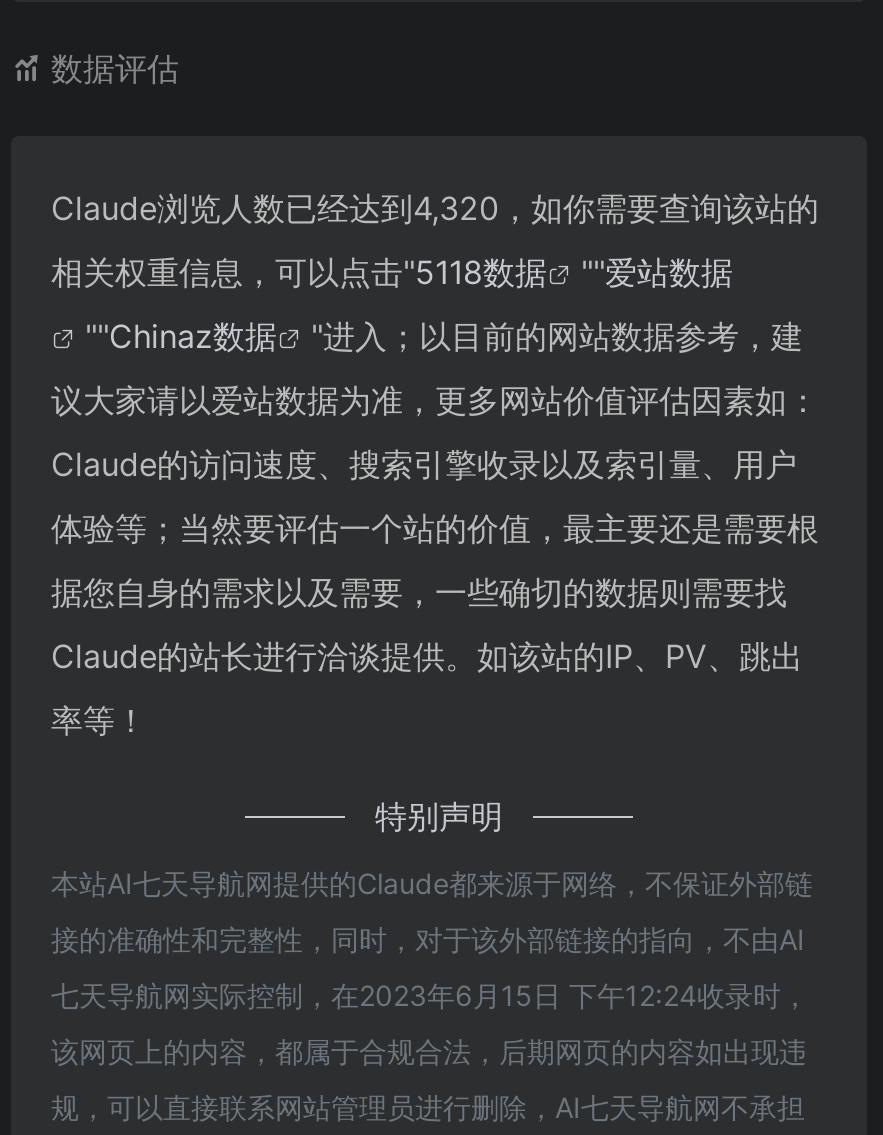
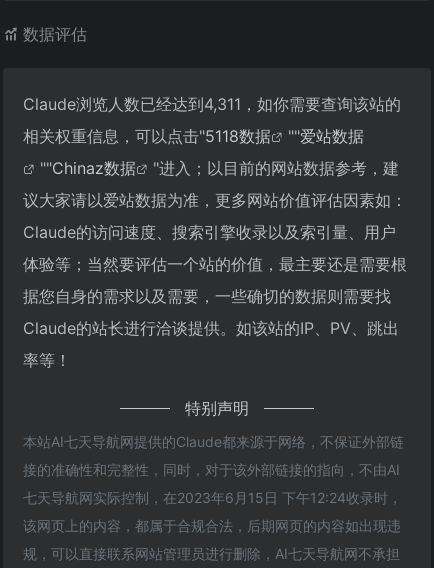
- Claude浏览人数已经达到4,320，如你需要查询该站的
+ Claude浏览人数已经达到4,311，如你需要查询该站的
